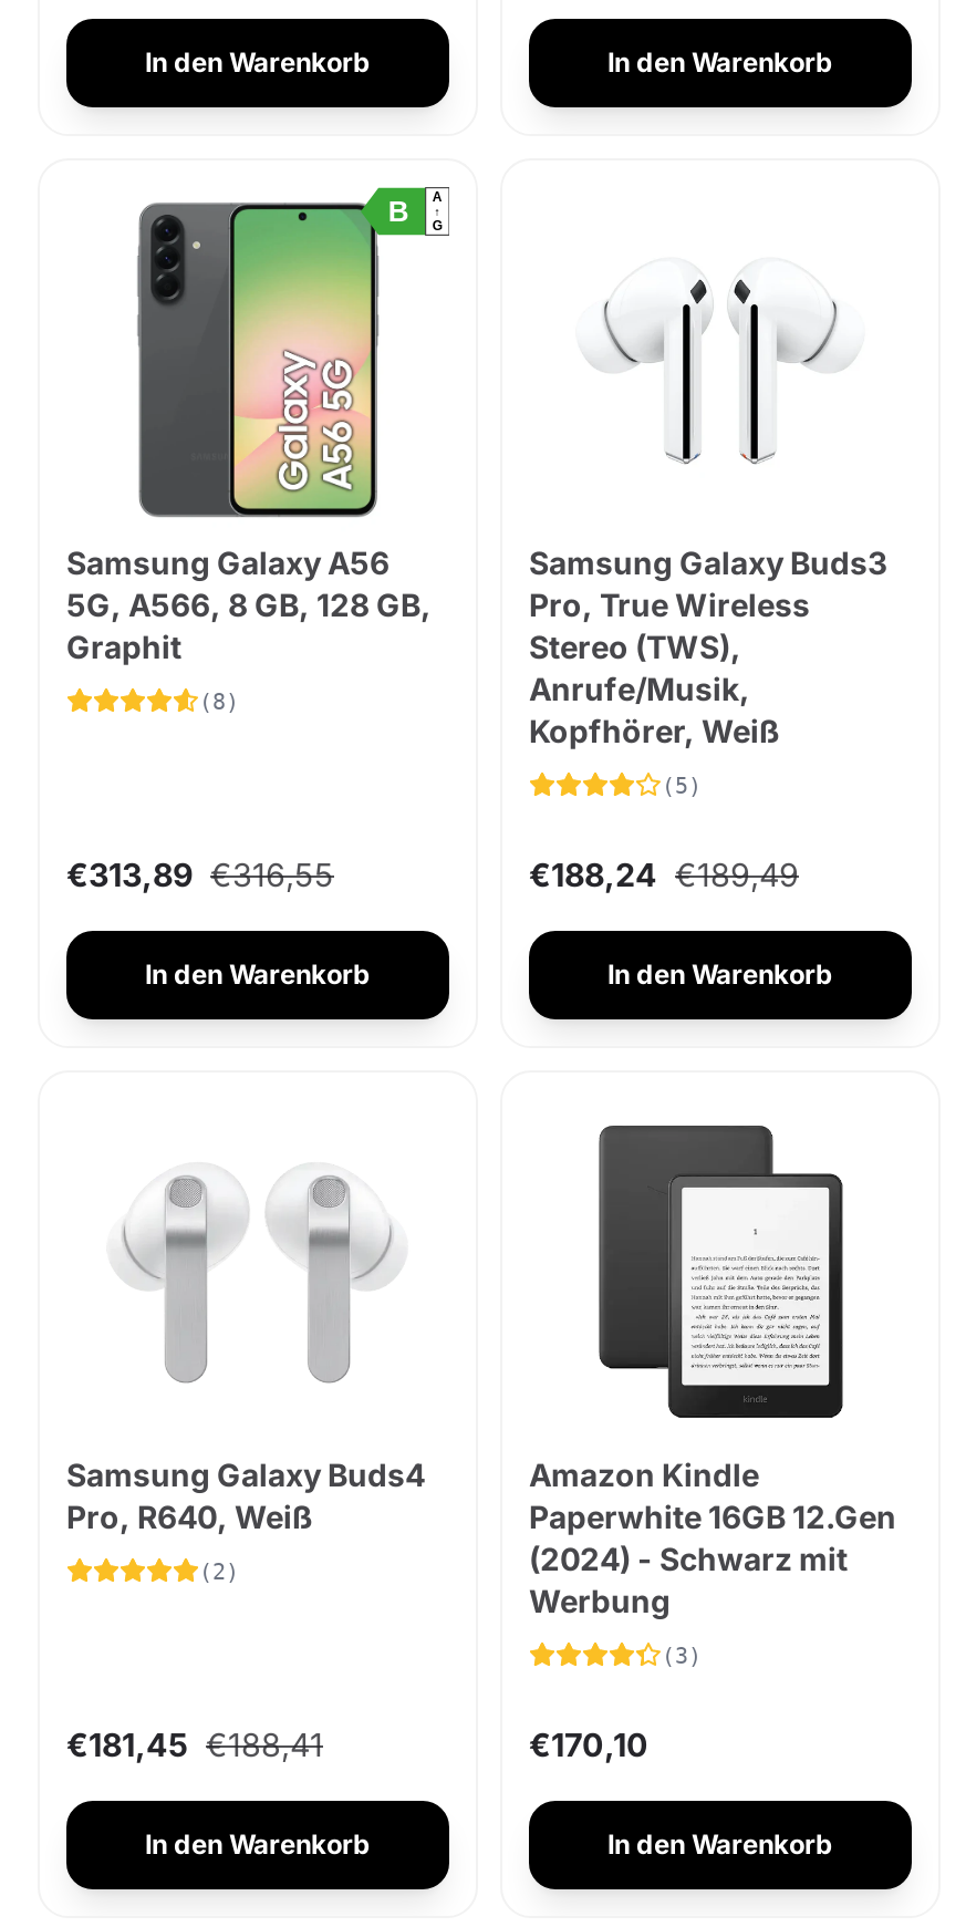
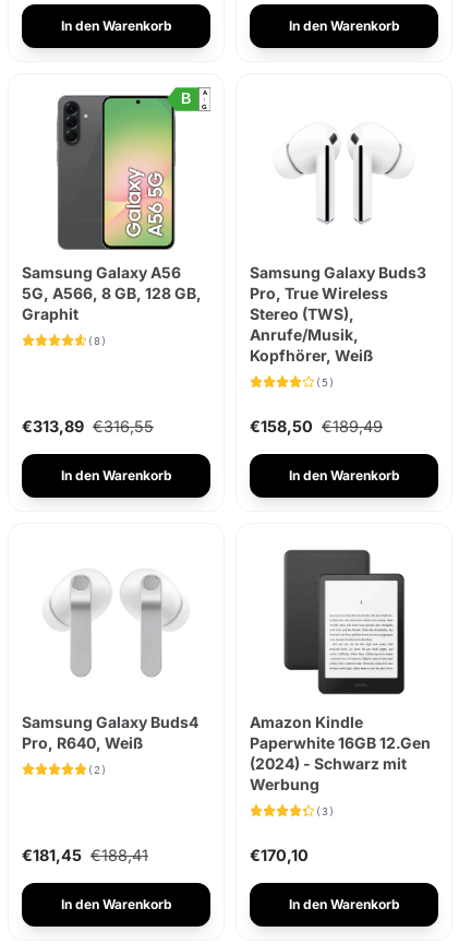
- €188,24 €189,49
+ €158,50 €189,49
